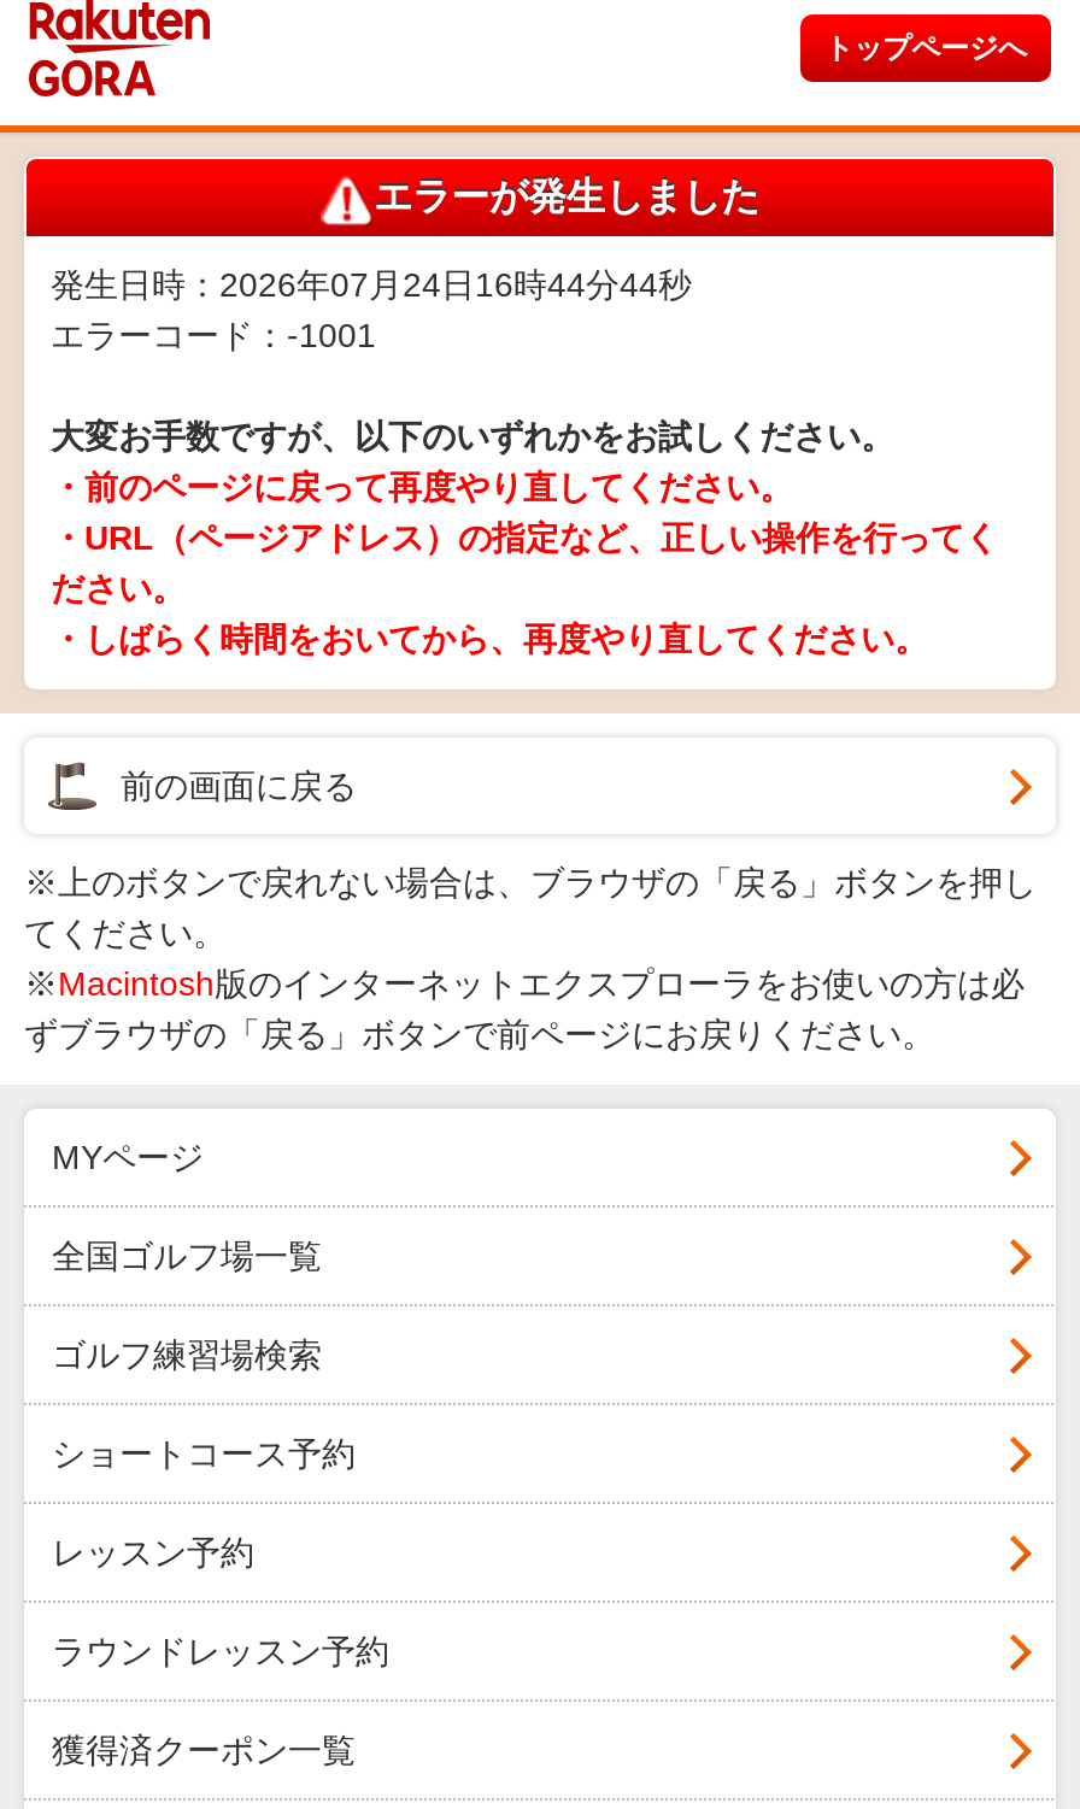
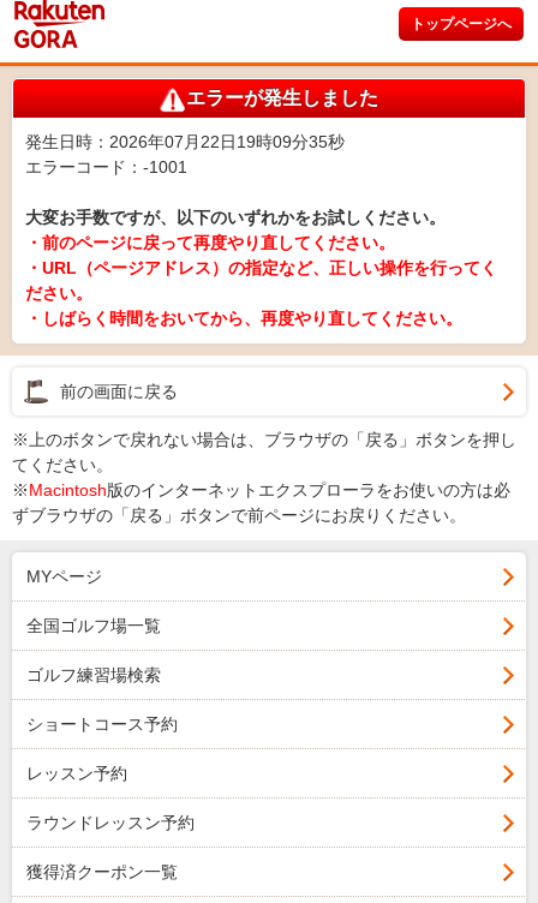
- 発生日時：2026年07月24日16時44分44秒
+ 発生日時：2026年07月22日19時09分35秒
